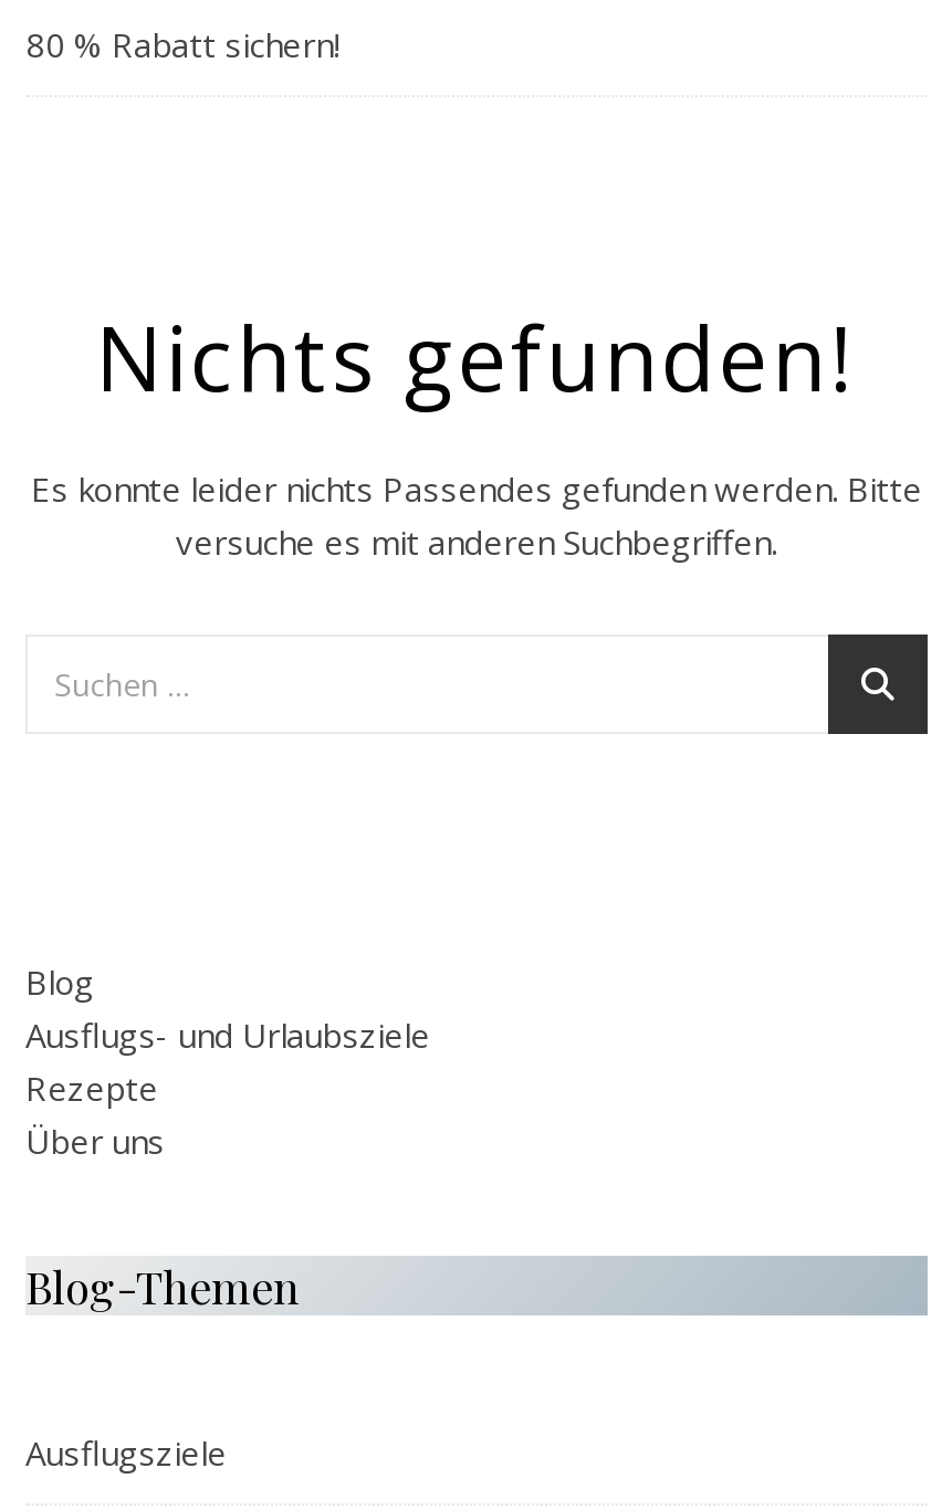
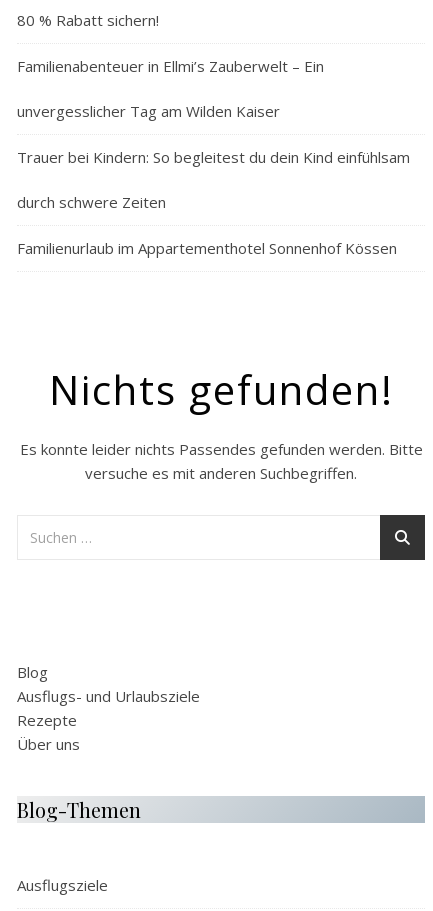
+ Familienabenteuer in Ellmi’s Zauberwelt – Ein
+ unvergesslicher Tag am Wilden Kaiser
+ Trauer bei Kindern: So begleitest du dein Kind einfühlsam
+ durch schwere Zeiten
+ Familienurlaub im Appartementhotel Sonnenhof Kössen
